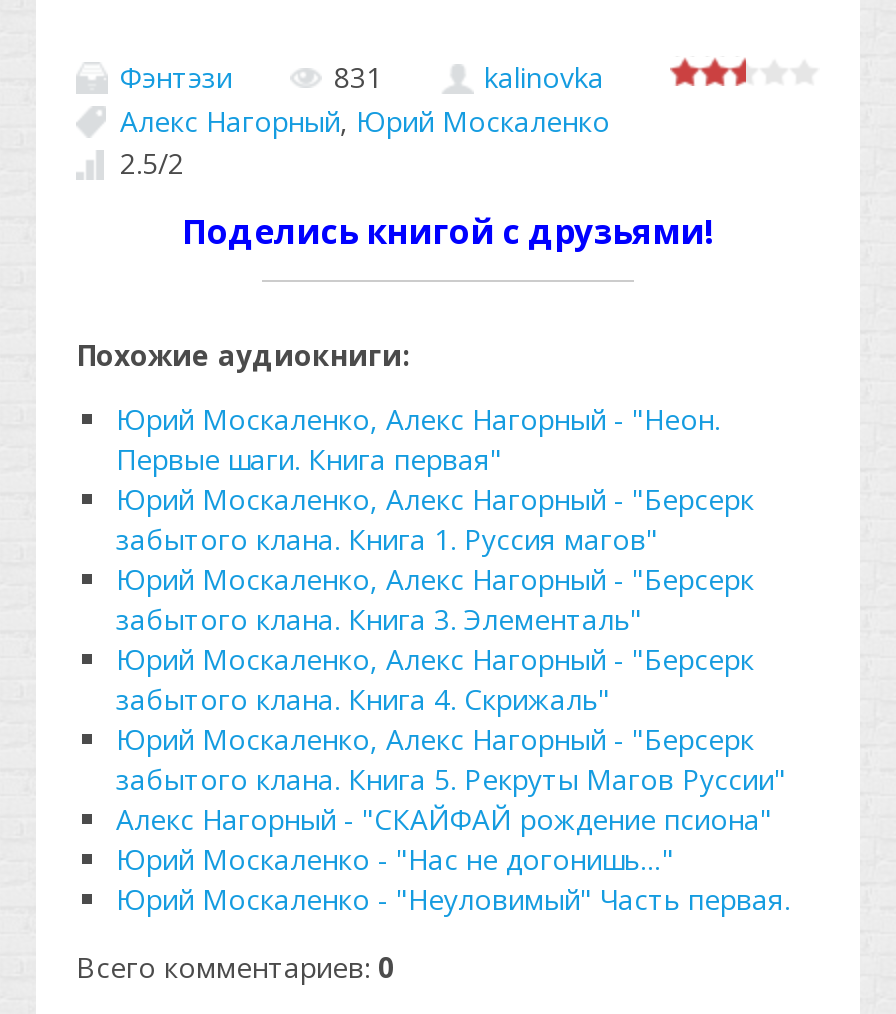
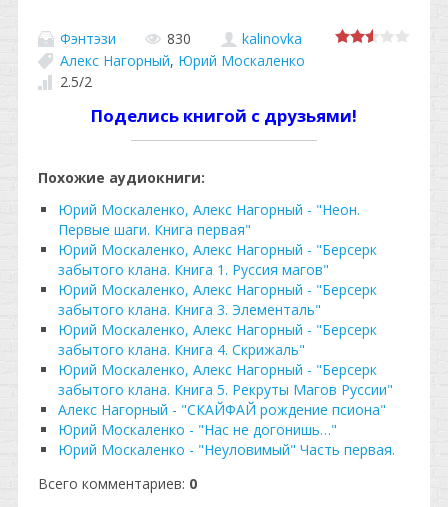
- 831
+ 830
